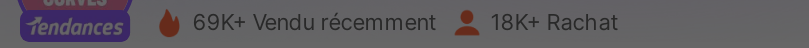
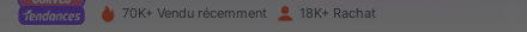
- 69K+ Vendu récemment
+ 70K+ Vendu récemment
